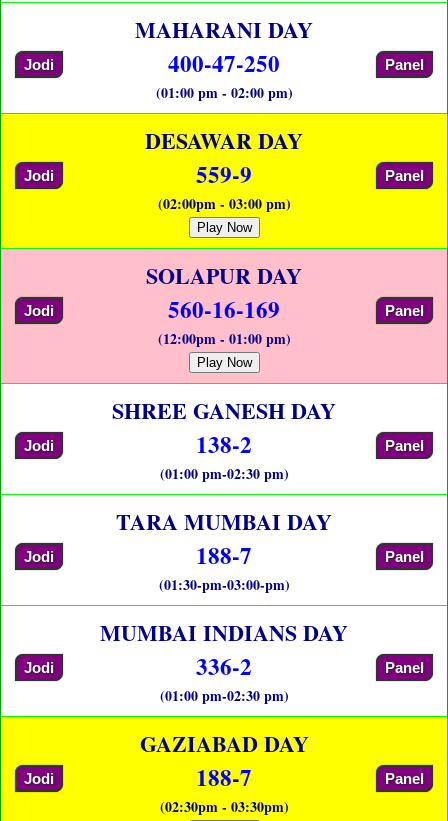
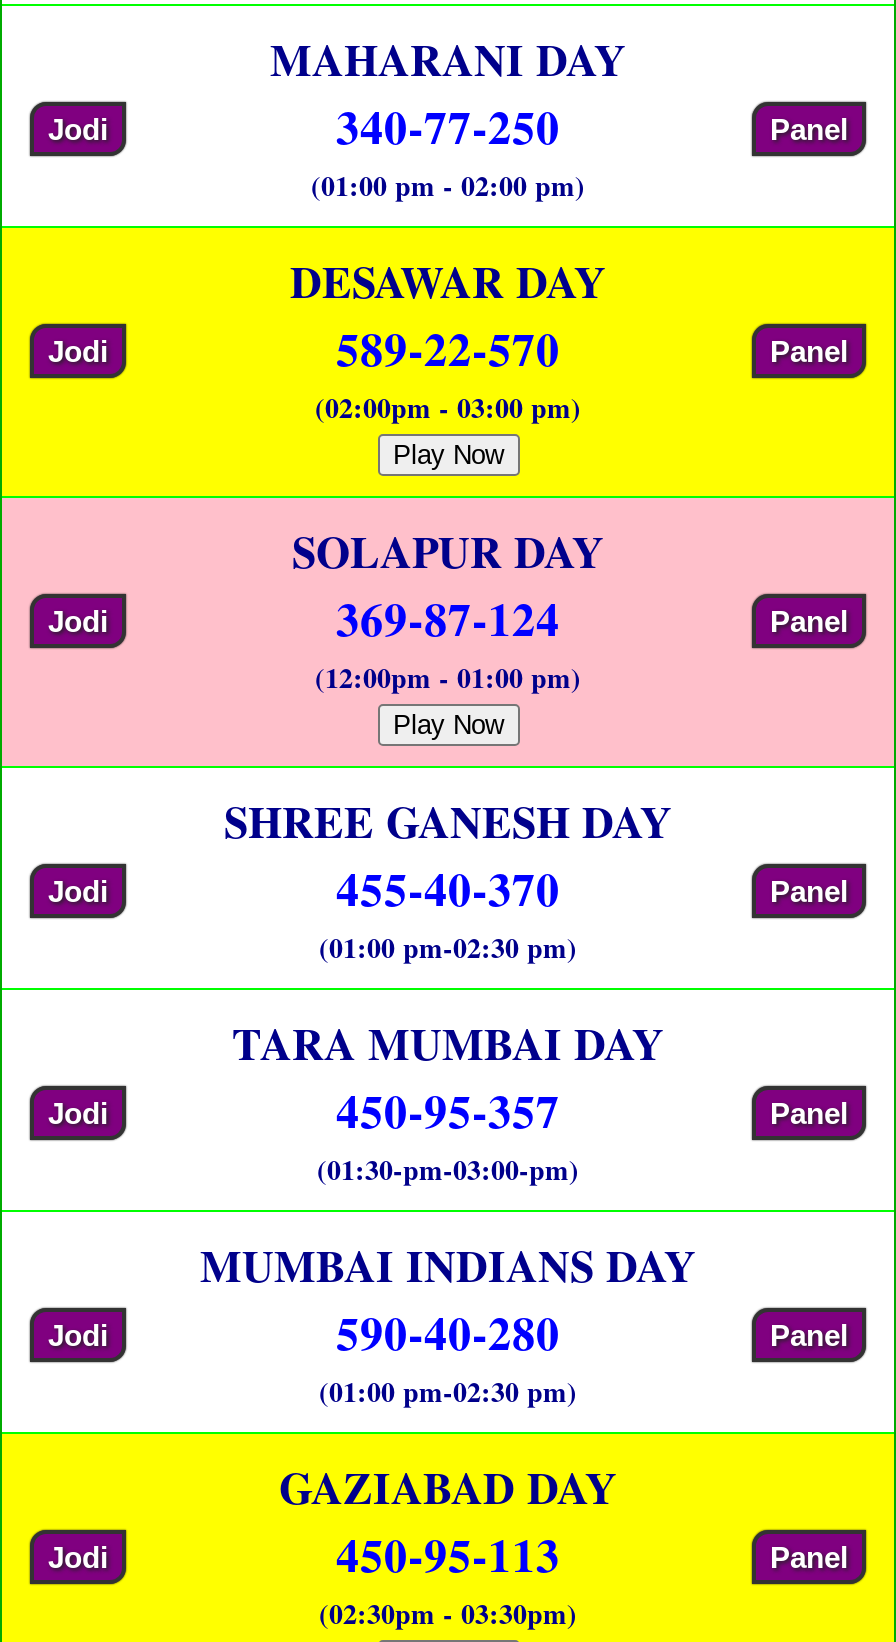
- 400-47-250
+ 340-77-250

- 559-9
+ 589-22-570

- 560-16-169
+ 369-87-124

- 138-2
+ 455-40-370

- 188-7
+ 450-95-357

- 336-2
+ 590-40-280

- 188-7
+ 450-95-113
